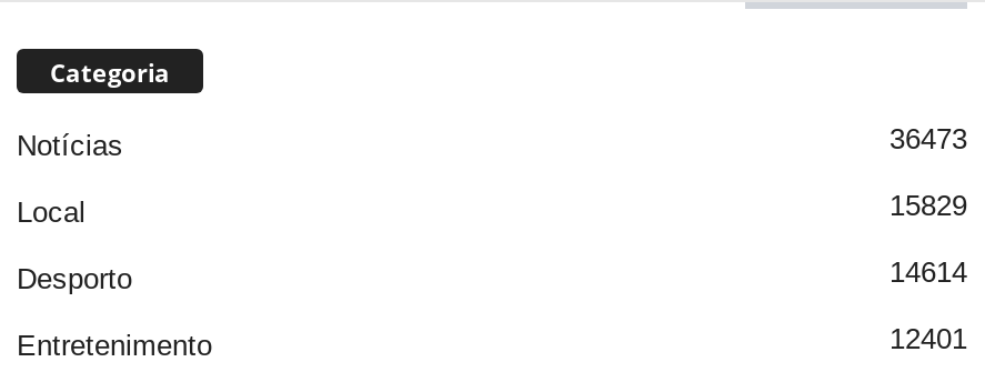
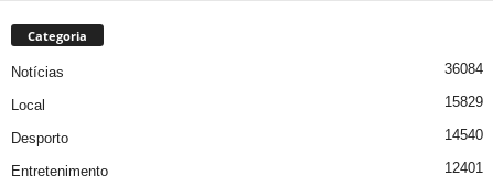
- 36473
+ 36084

- 14614
+ 14540
